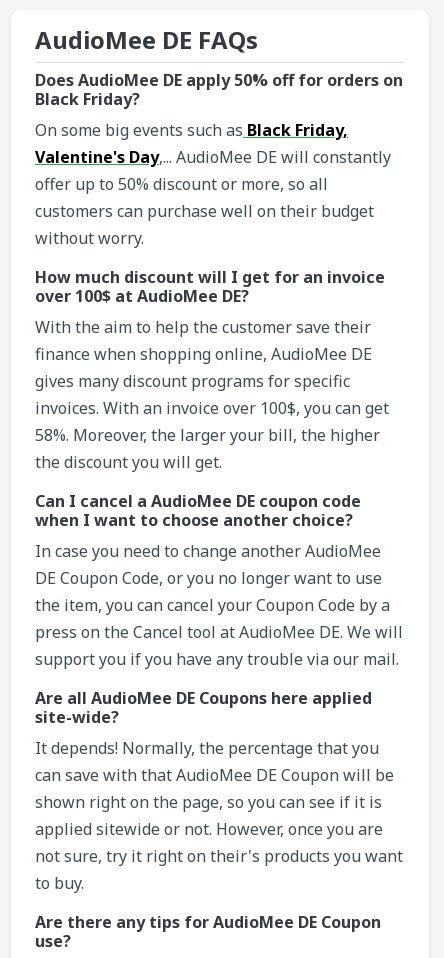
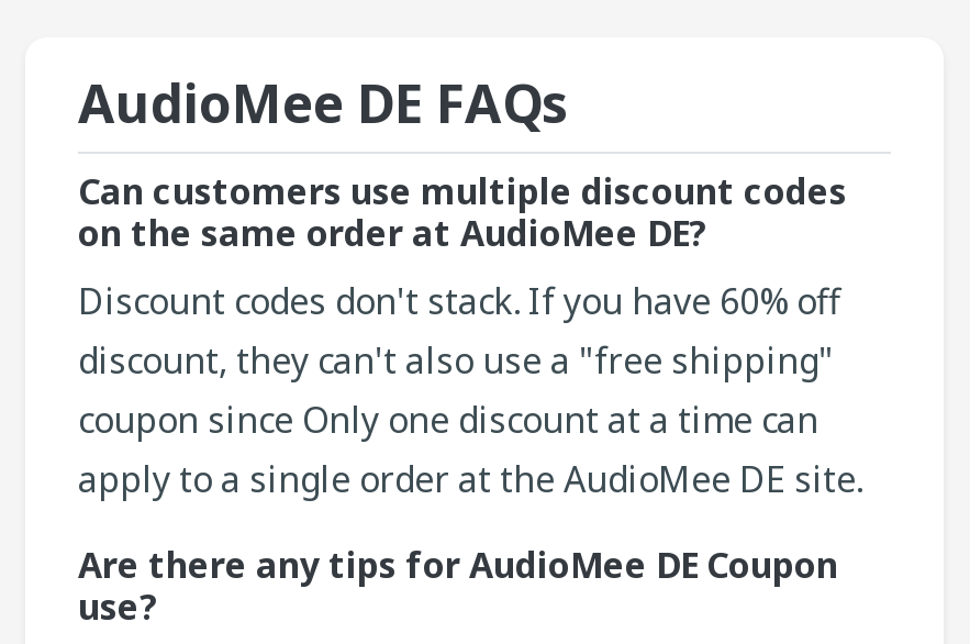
- Does AudioMee DE apply 50% off for orders on
- Black Friday?
- On some big events such as Black Friday,
- Valentine's Day,... AudioMee DE will constantly
- offer up to 50% discount or more, so all
- customers can purchase well on their budget
- without worry.
- How much discount will I get for an invoice
- over 100$ at AudioMee DE?
- With the aim to help the customer save their
- finance when shopping online, AudioMee DE
- gives many discount programs for specific
- invoices. With an invoice over 100$, you can get
- 58%. Moreover, the larger your bill, the higher
- the discount you will get.
- Can I cancel a AudioMee DE coupon code
- when I want to choose another choice?
- In case you need to change another AudioMee
- DE Coupon Code, or you no longer want to use
- the item, you can cancel your Coupon Code by a
- press on the Cancel tool at AudioMee DE. We will
- support you if you have any trouble via our mail.
- Are all AudioMee DE Coupons here applied
- site-wide?
- It depends! Normally, the percentage that you
- can save with that AudioMee DE Coupon will be
- shown right on the page, so you can see if it is
- applied sitewide or not. However, once you are
- not sure, try it right on their's products you want
- to buy.
+ Can customers use multiple discount codes
+ on the same order at AudioMee DE?
+ Discount codes don't stack. If you have 60% off
+ discount, they can't also use a "free shipping"
+ coupon since Only one discount at a time can
+ apply to a single order at the AudioMee DE site.
